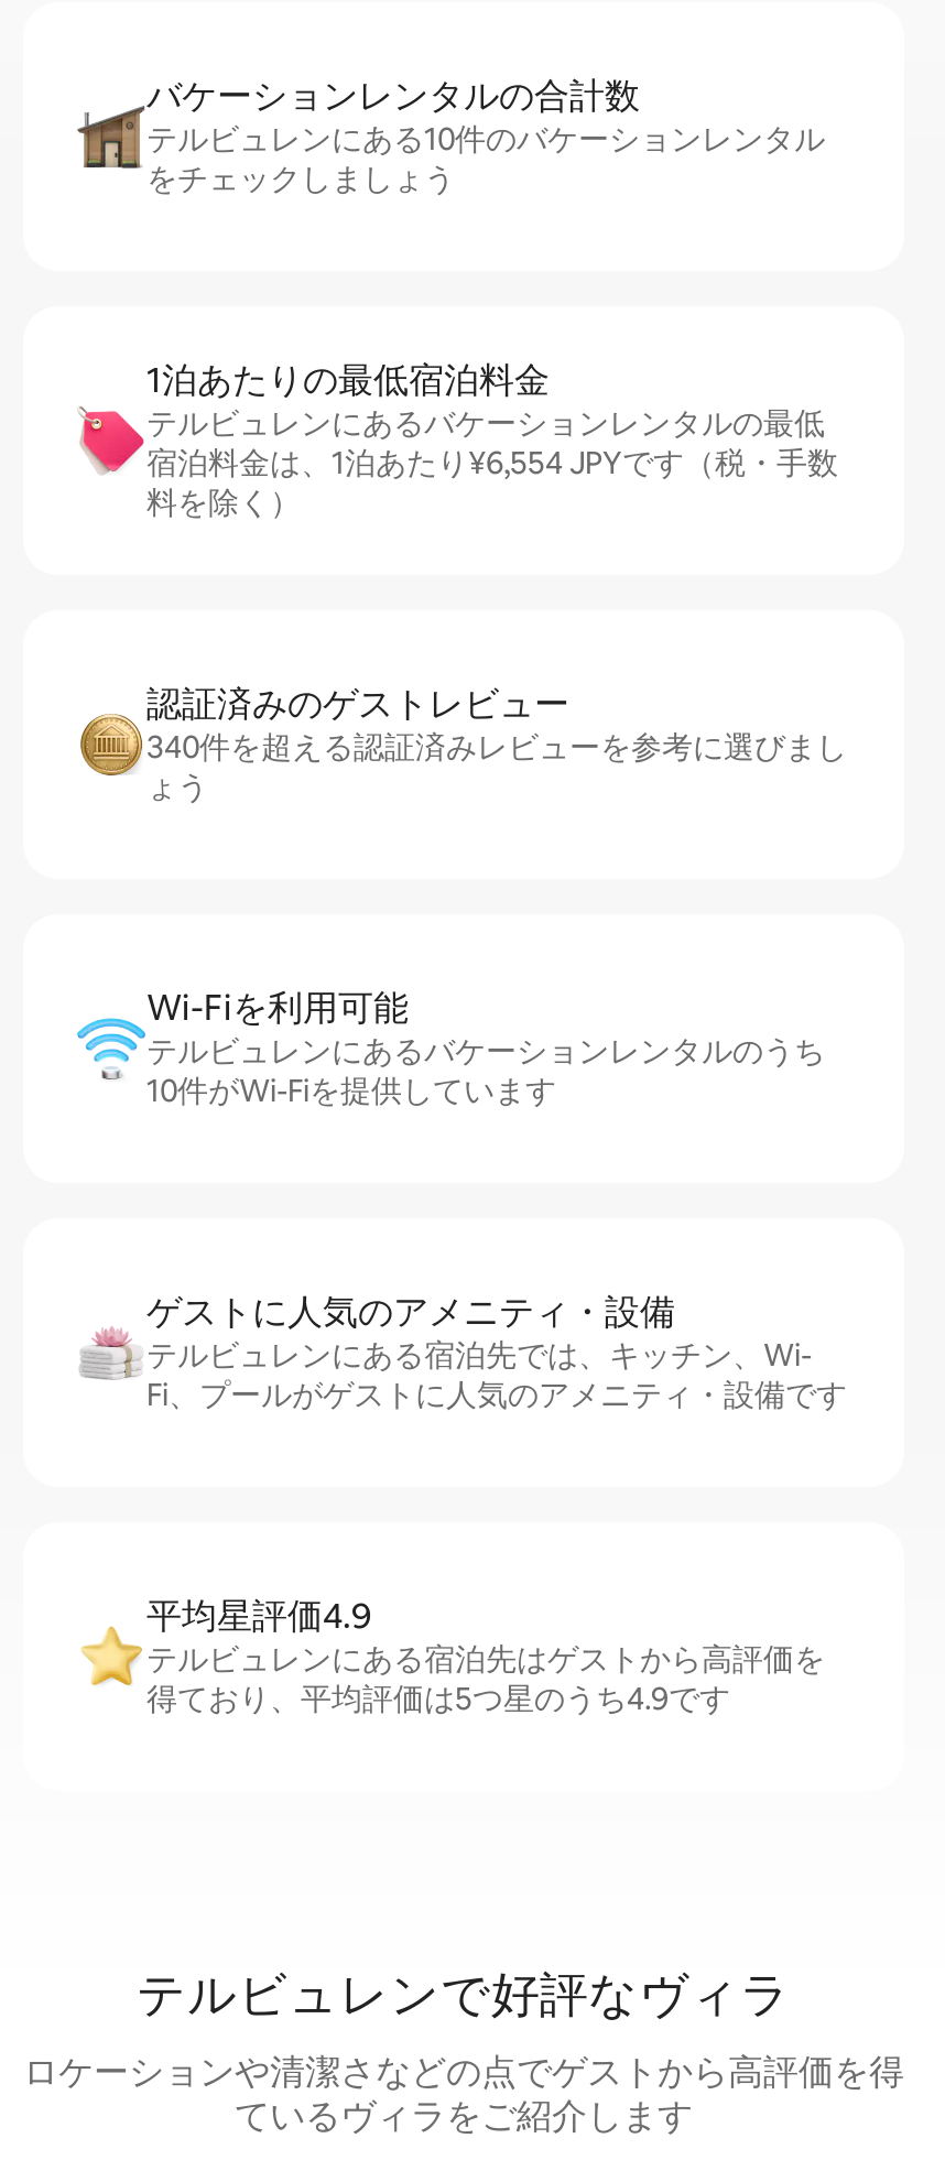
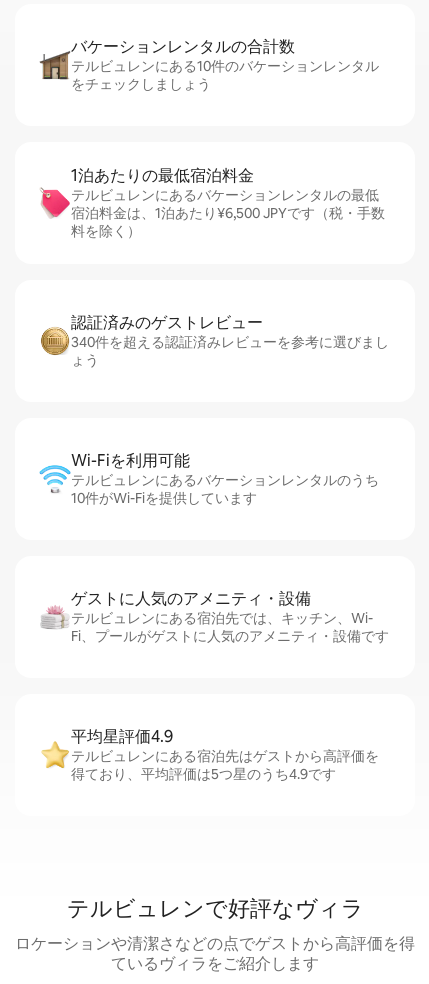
- 宿泊料金は、1泊あたり¥6,554 JPYです（税・手数
+ 宿泊料金は、1泊あたり¥6,500 JPYです（税・手数
